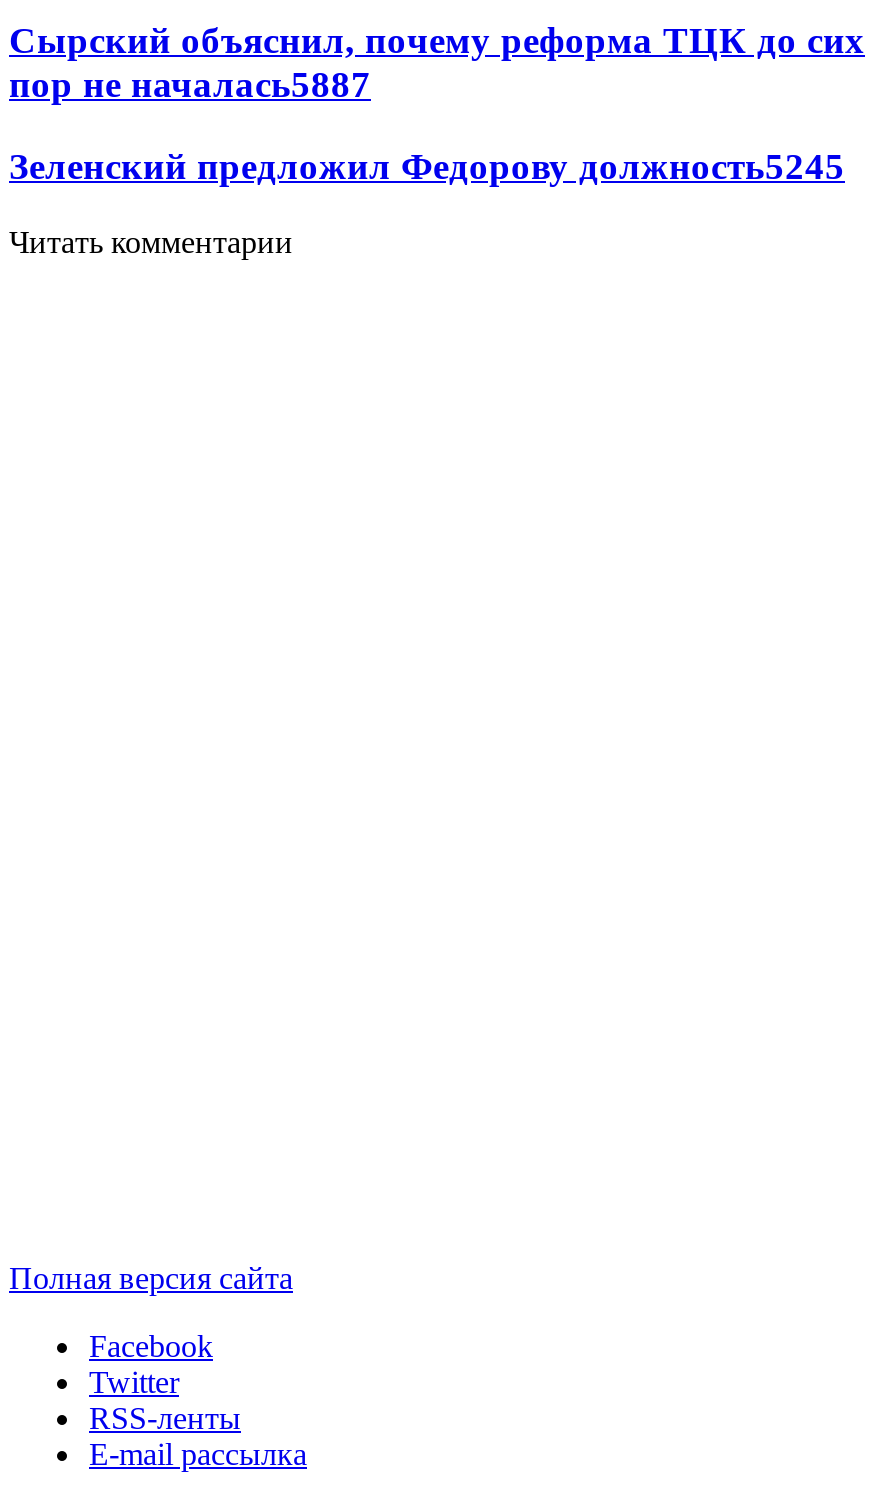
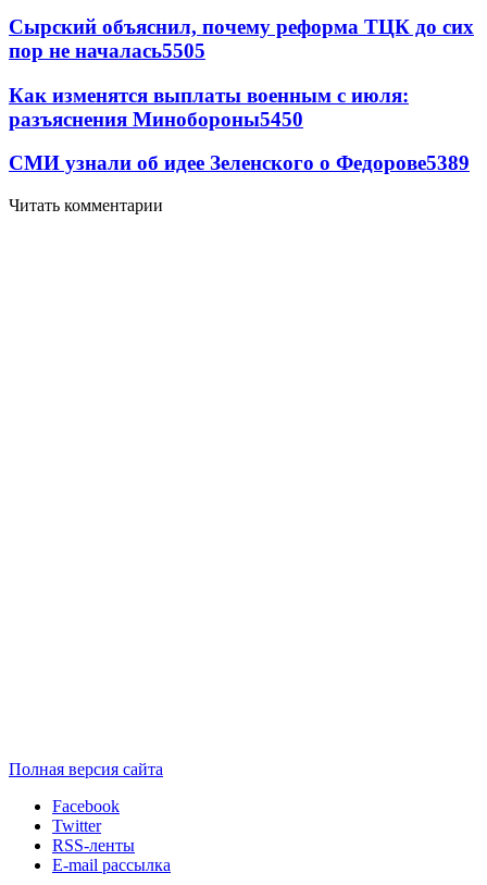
- пор не началась5887
- Зеленский предложил Федорову должность5245
+ пор не началась5505
+ Как изменятся выплаты военным с июля:
+ разъяснения Минобороны5450
+ СМИ узнали об идее Зеленского о Федорове5389
